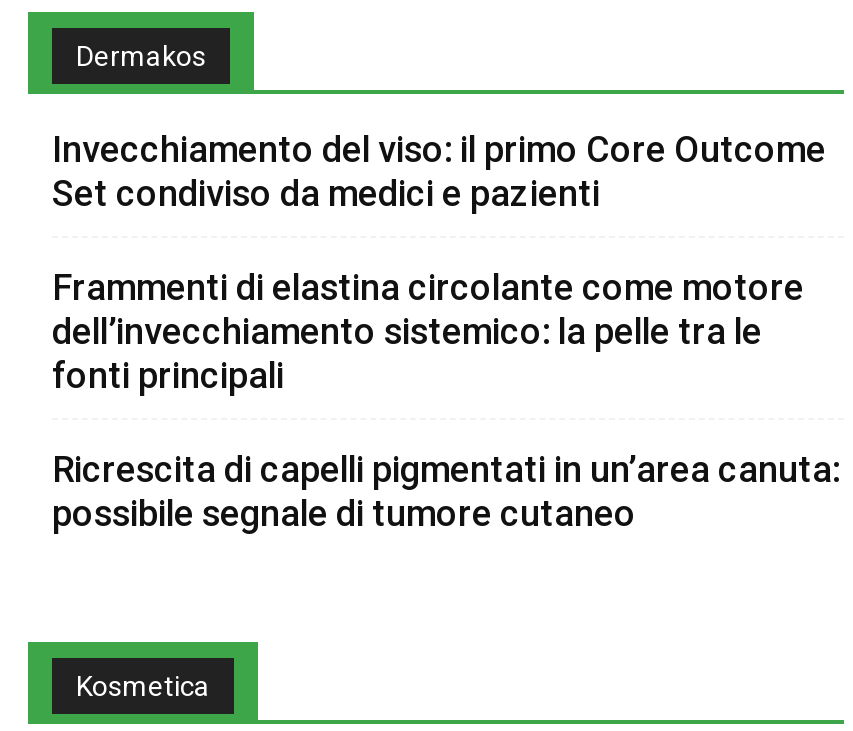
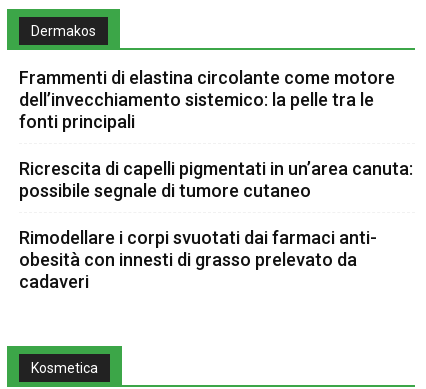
- Invecchiamento del viso: il primo Core Outcome
- Set condiviso da medici e pazienti

moved up: Frammenti di elastina circolante come motore | dell’invecchiamento sistemico: la pelle tra le | fonti principali | Ricrescita di capelli pigmentati in un’area canuta: | possibile segnale di tumore cutaneo

+ Rimodellare i corpi svuotati dai farmaci anti-
+ obesità con innesti di grasso prelevato da
+ cadaveri
